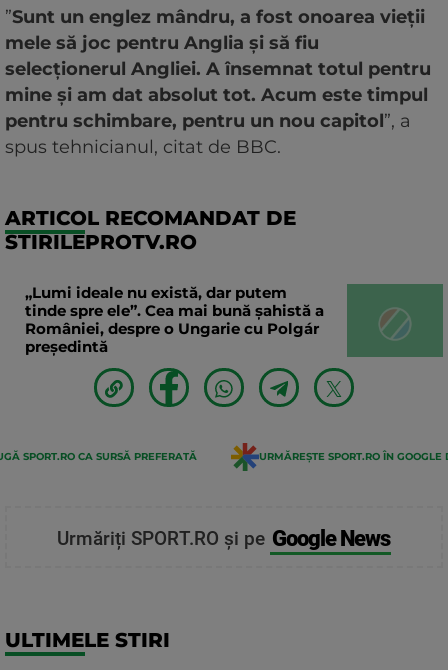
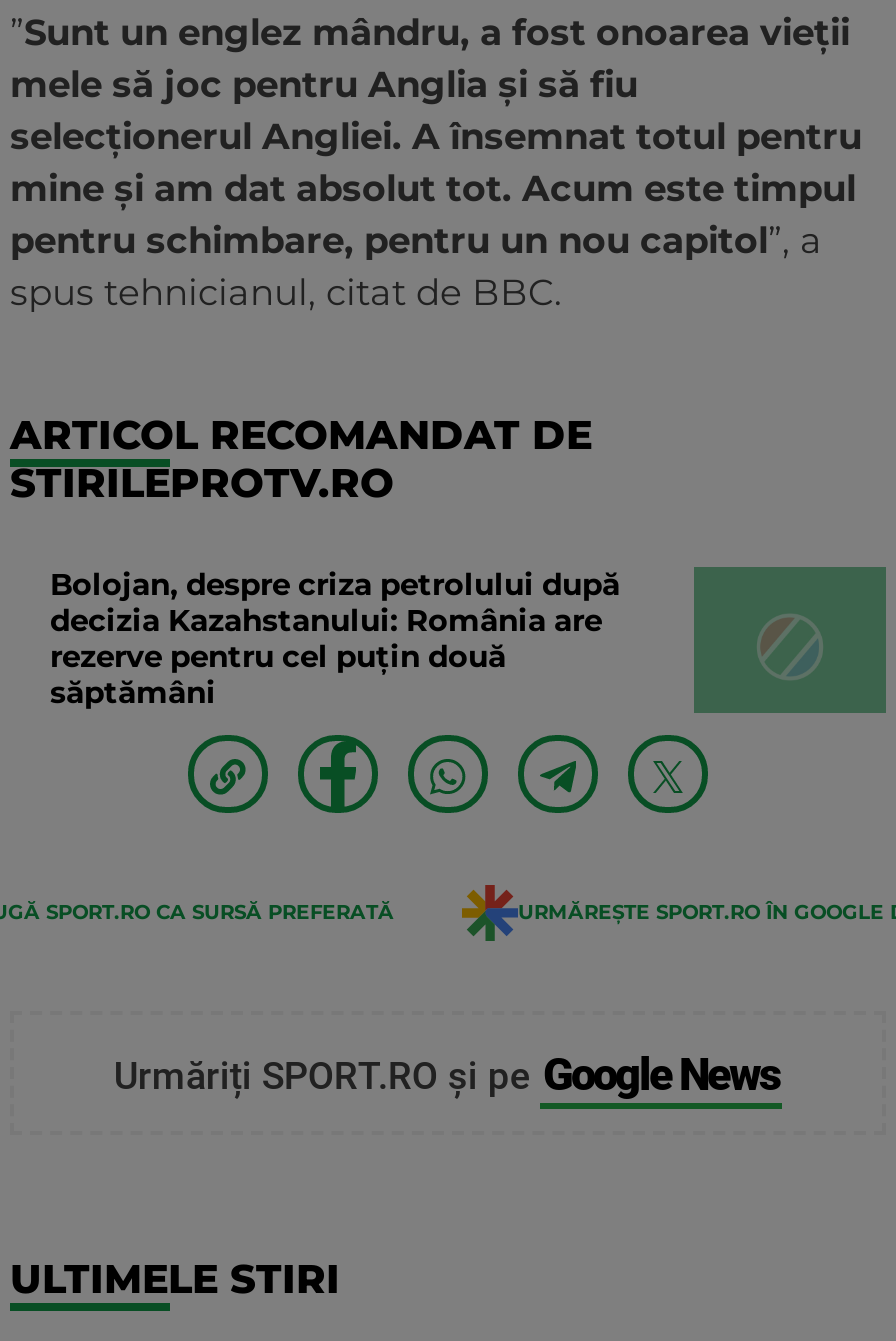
- „Lumi ideale nu există, dar putem
- tinde spre ele”. Cea mai bună șahistă a
- României, despre o Ungarie cu Polgár
- președintă
+ Bolojan, despre criza petrolului după
+ decizia Kazahstanului: România are
+ rezerve pentru cel puțin două
+ săptămâni
